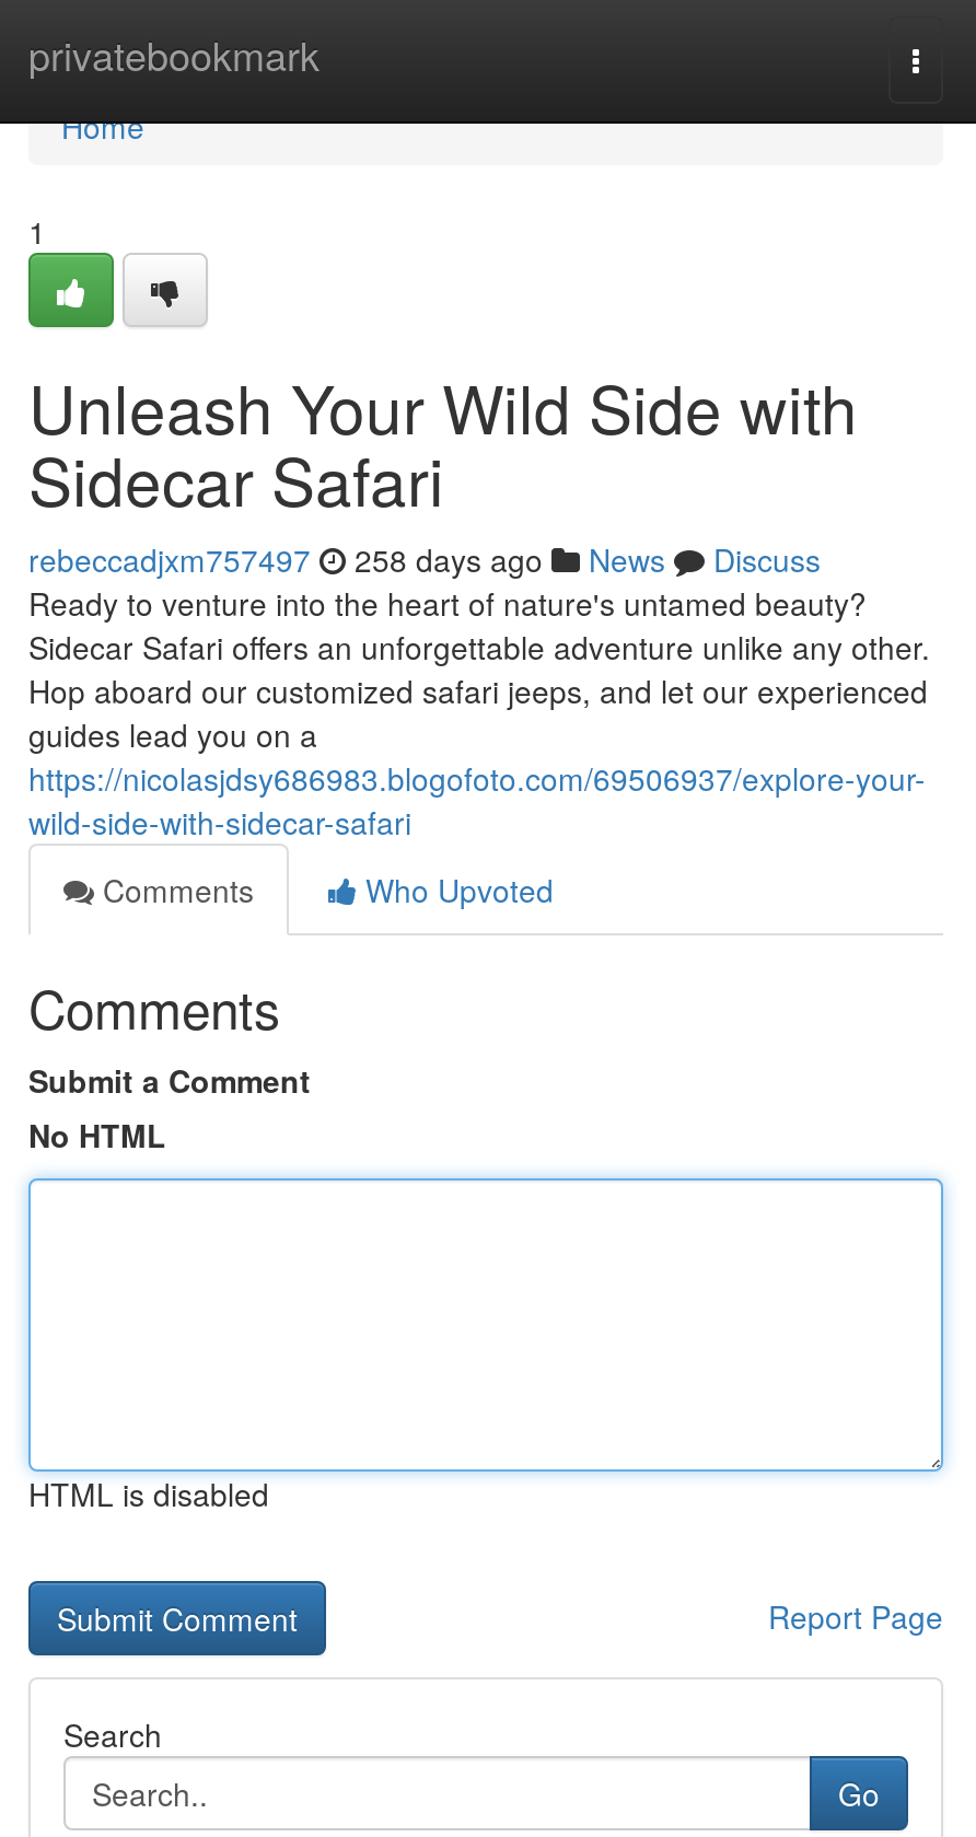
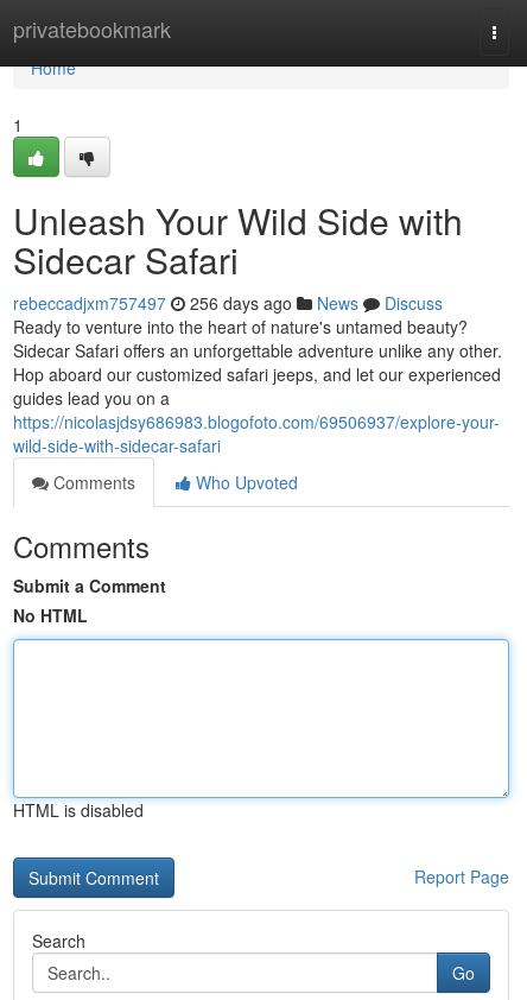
- rebeccadjxm757497 258 days ago News Discuss
+ rebeccadjxm757497 256 days ago News Discuss
